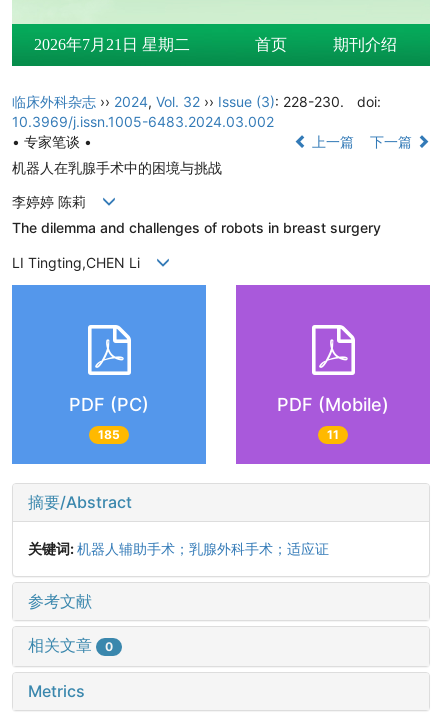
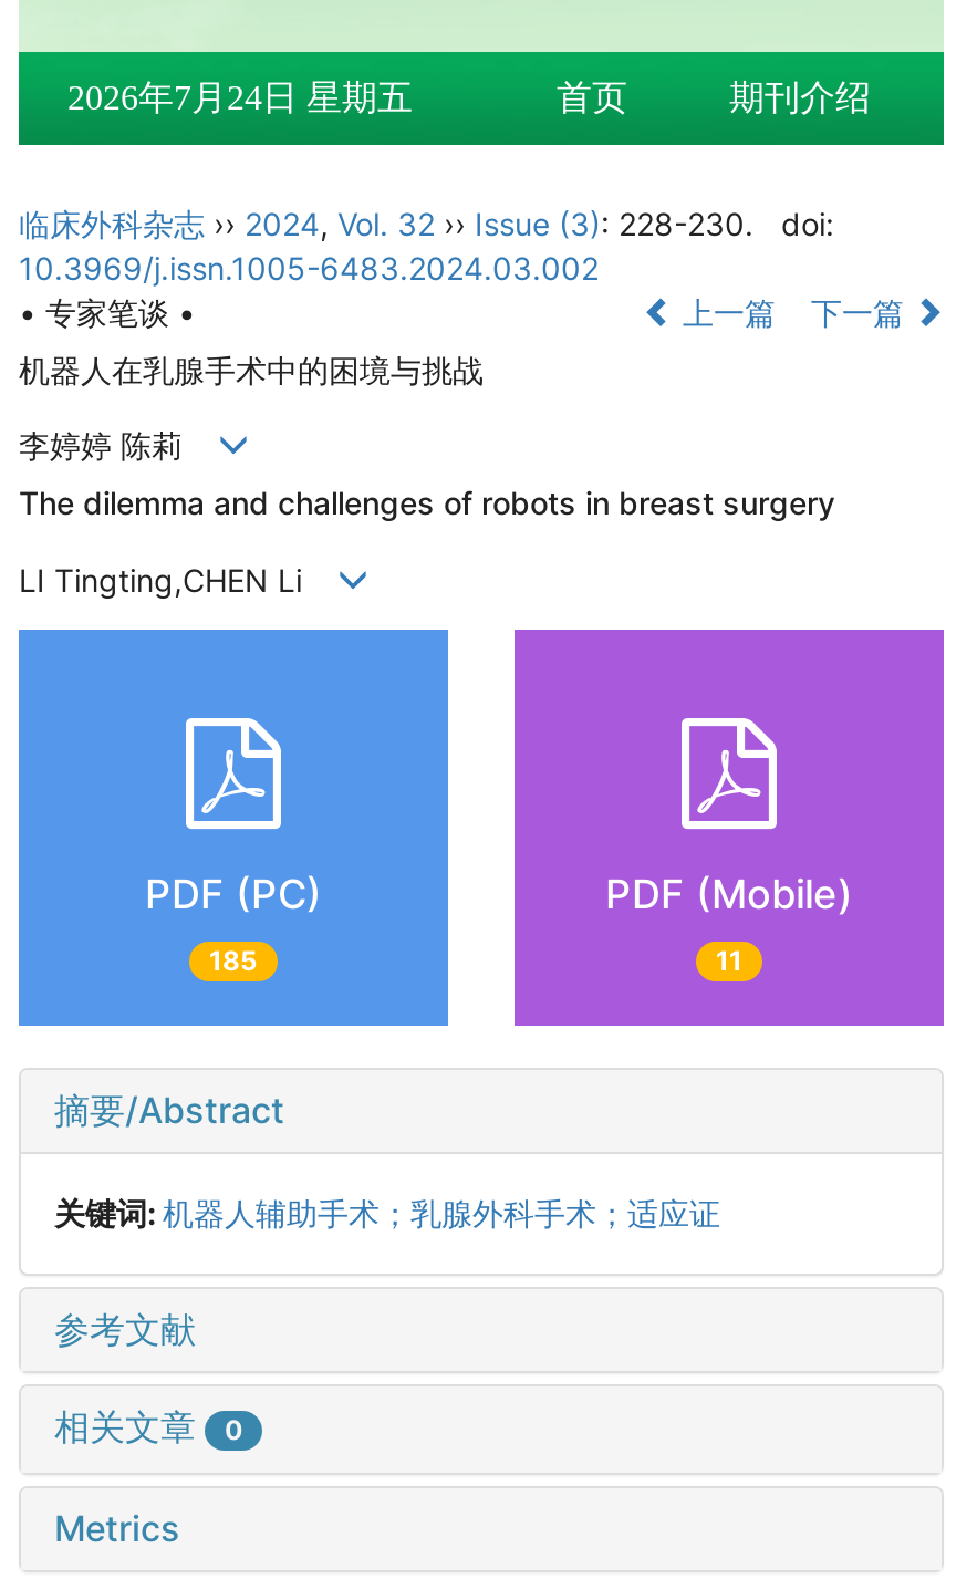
- 2026年7月21日 星期二
+ 2026年7月24日 星期五
